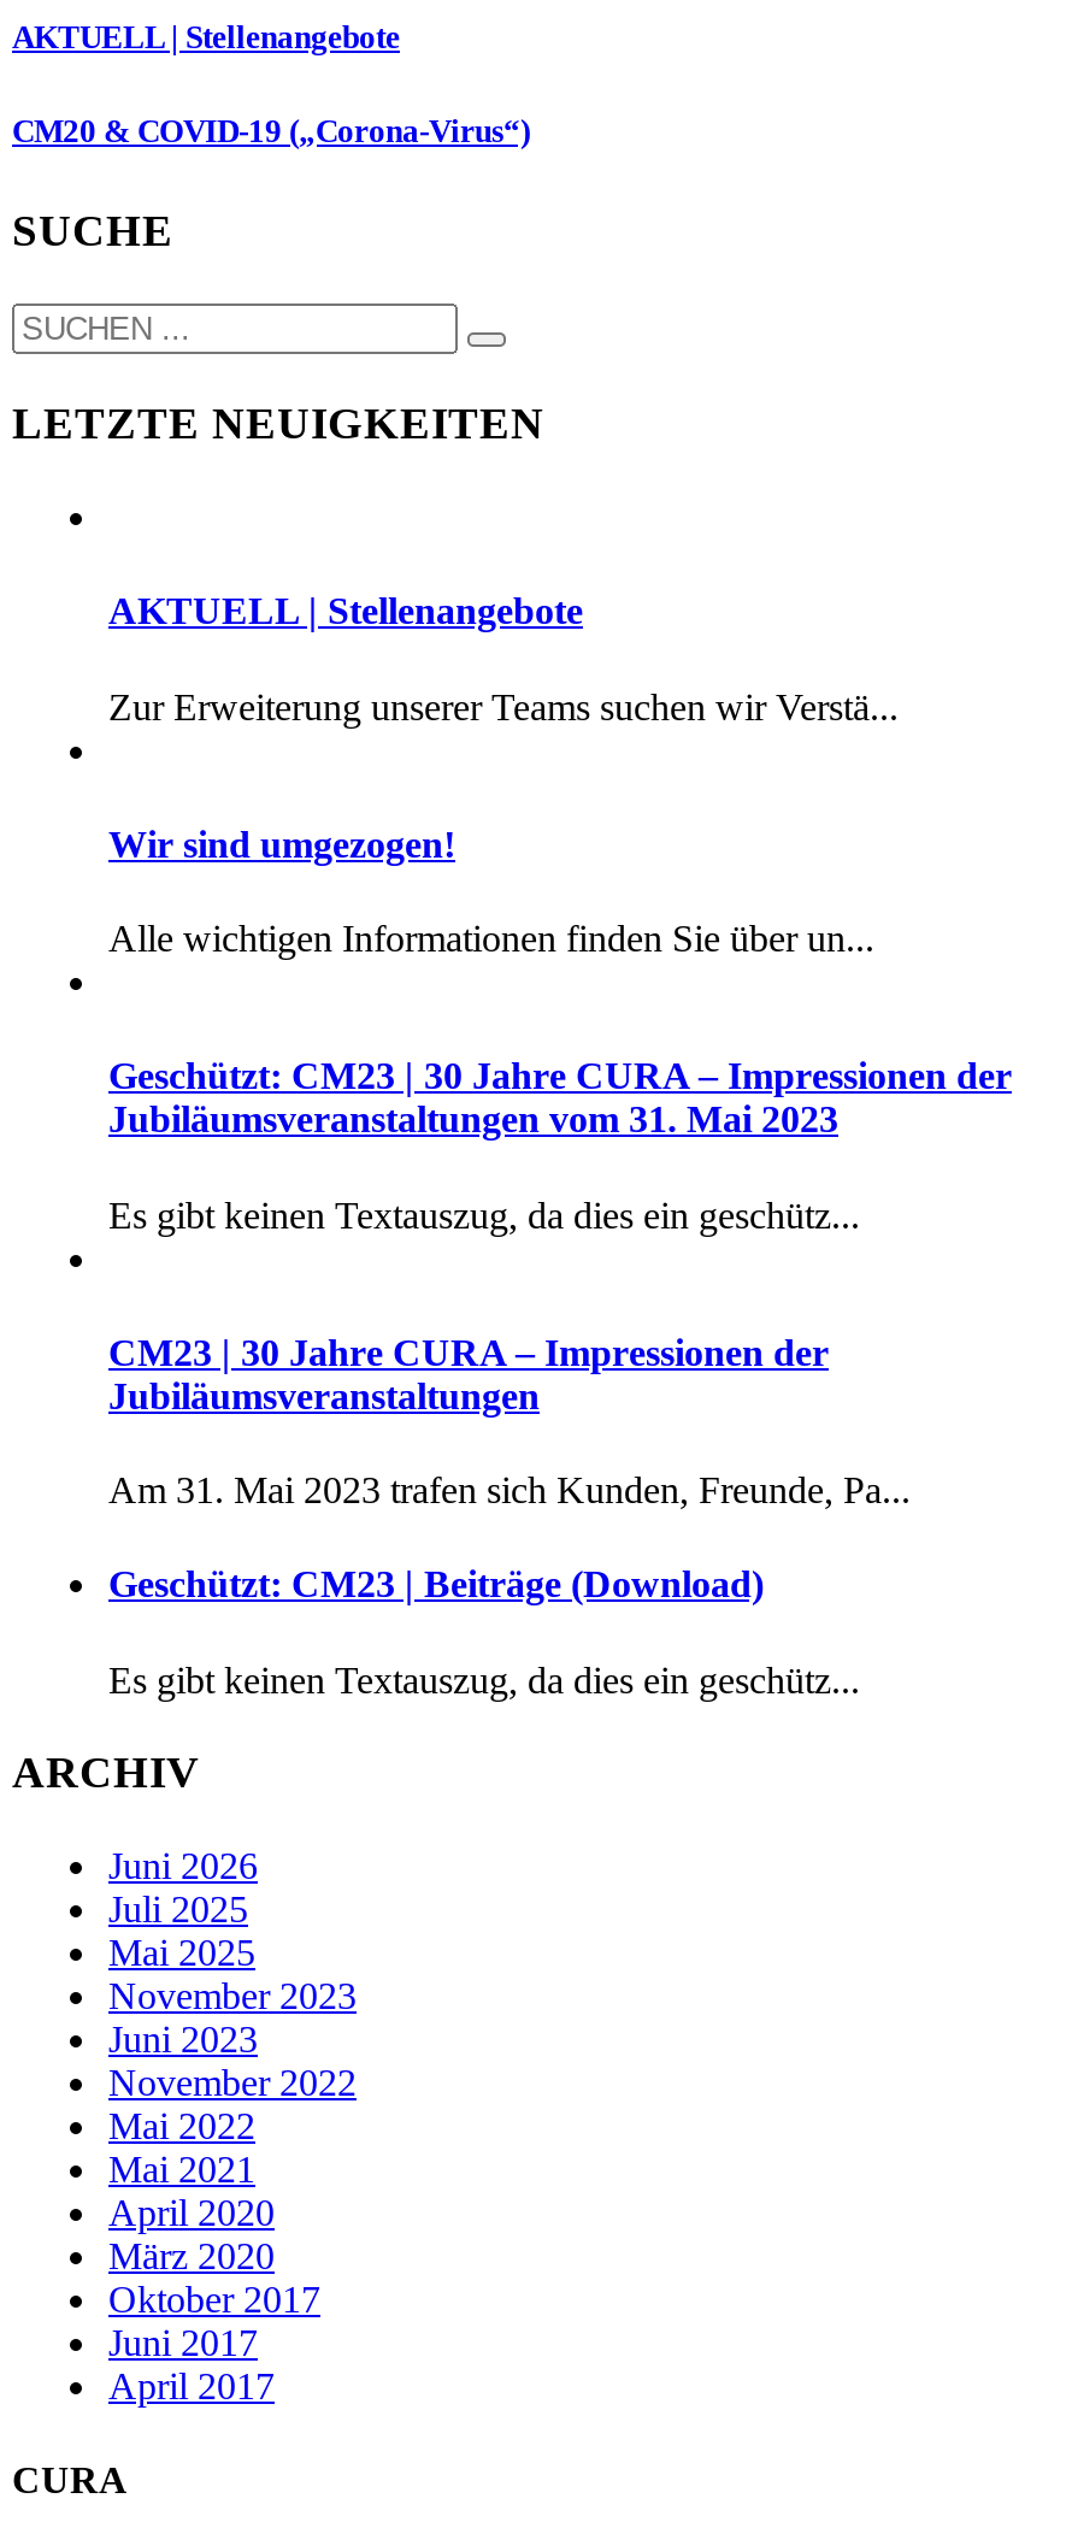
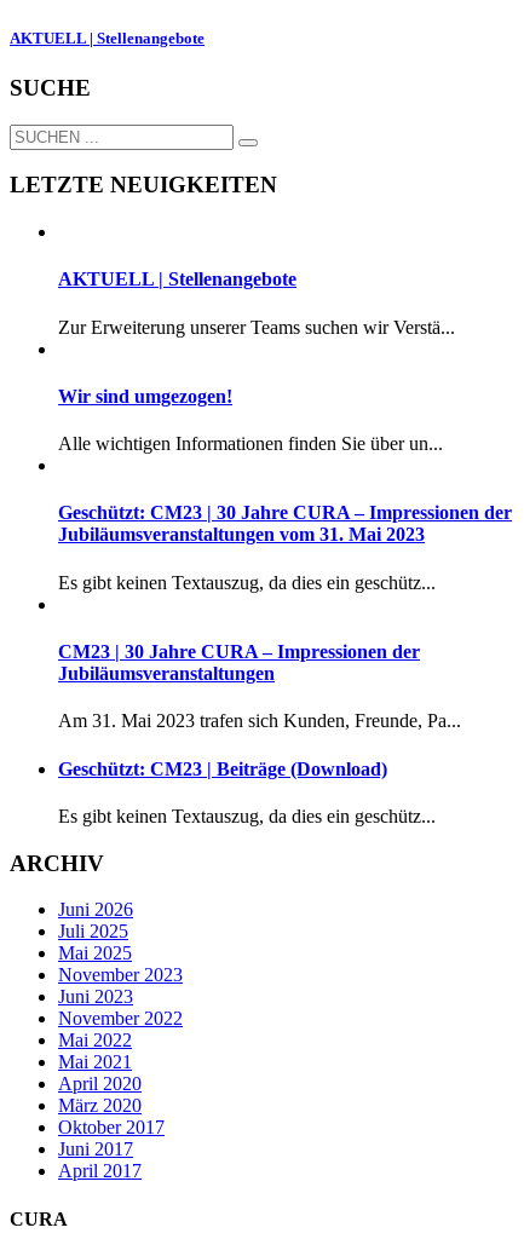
- CM20 & COVID-19 („Corona-Virus“)
